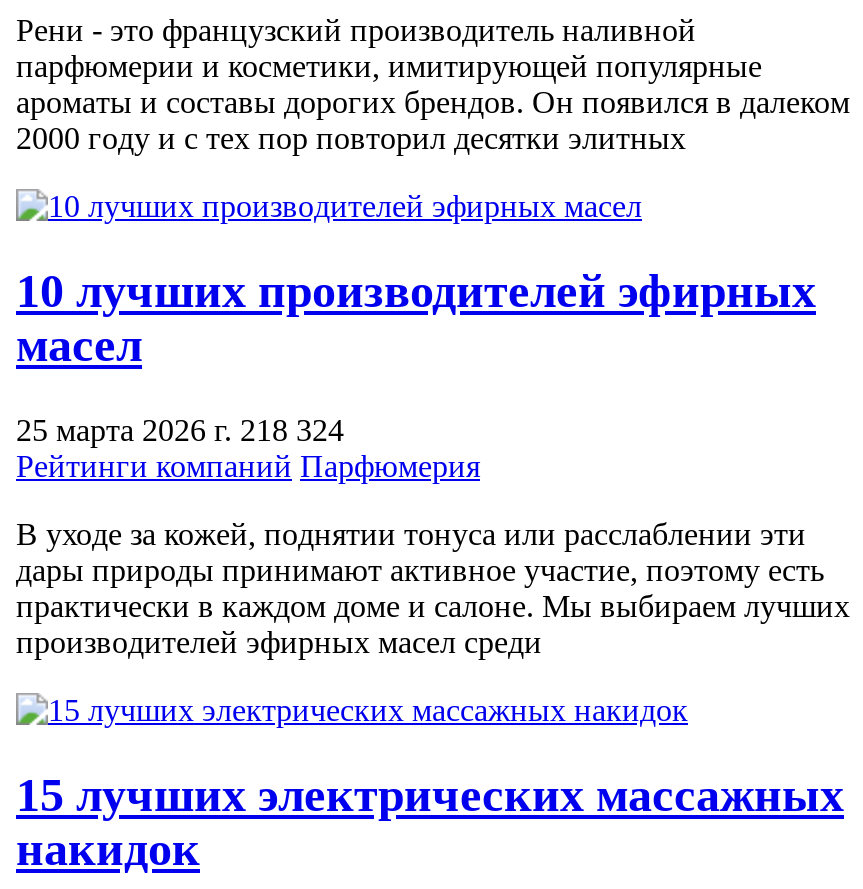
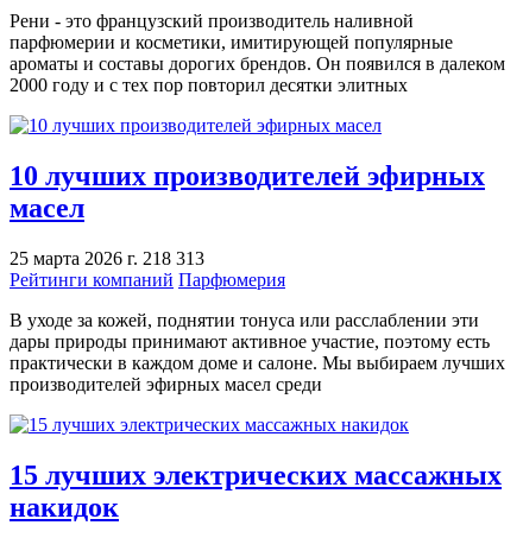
- 25 марта 2026 г. 218 324
+ 25 марта 2026 г. 218 313
